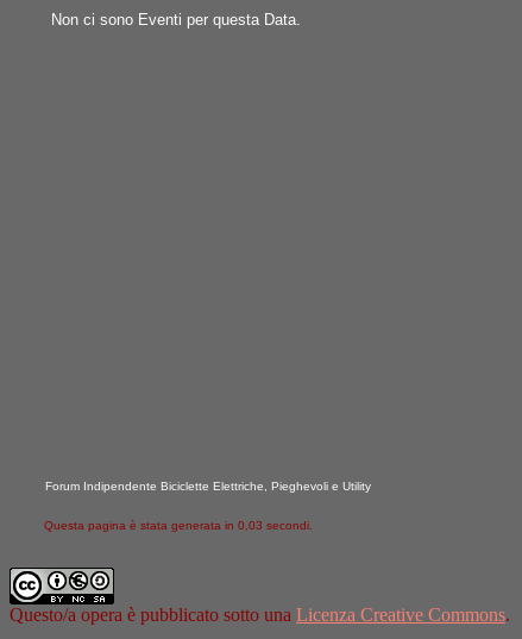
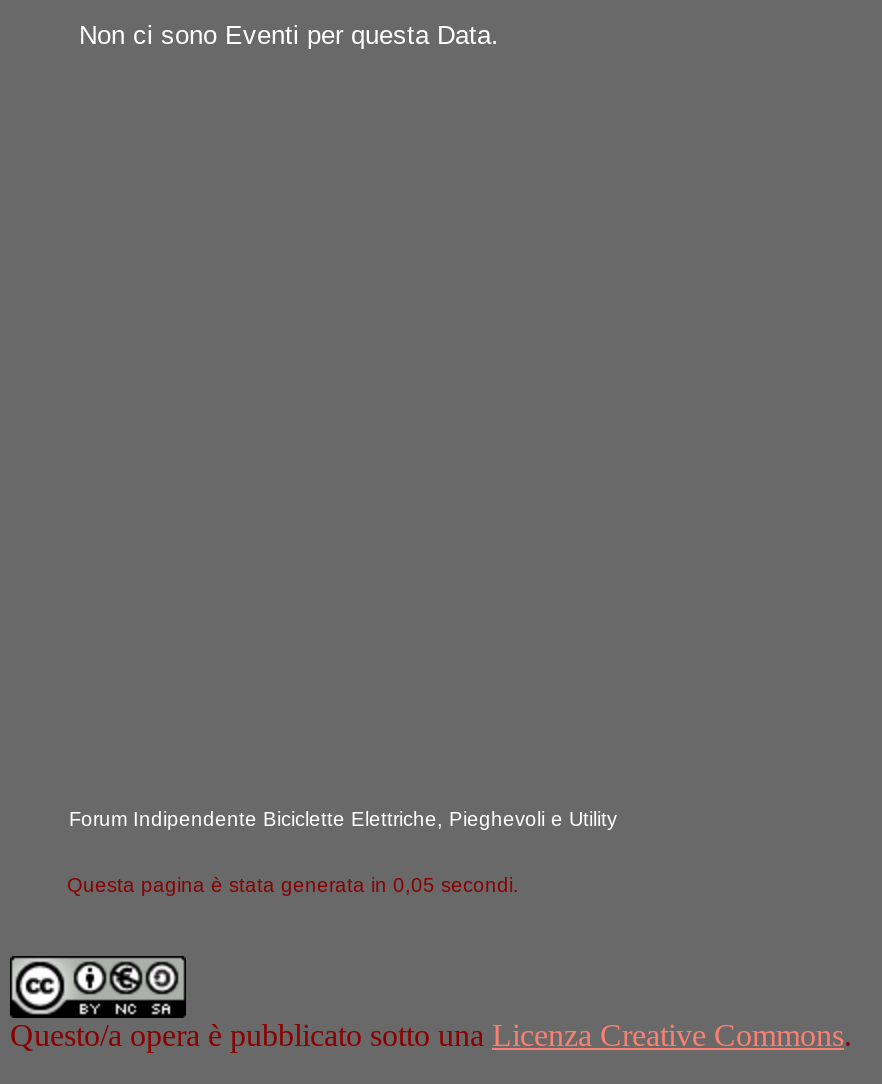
- Questa pagina è stata generata in 0,03 secondi.
+ Questa pagina è stata generata in 0,05 secondi.
